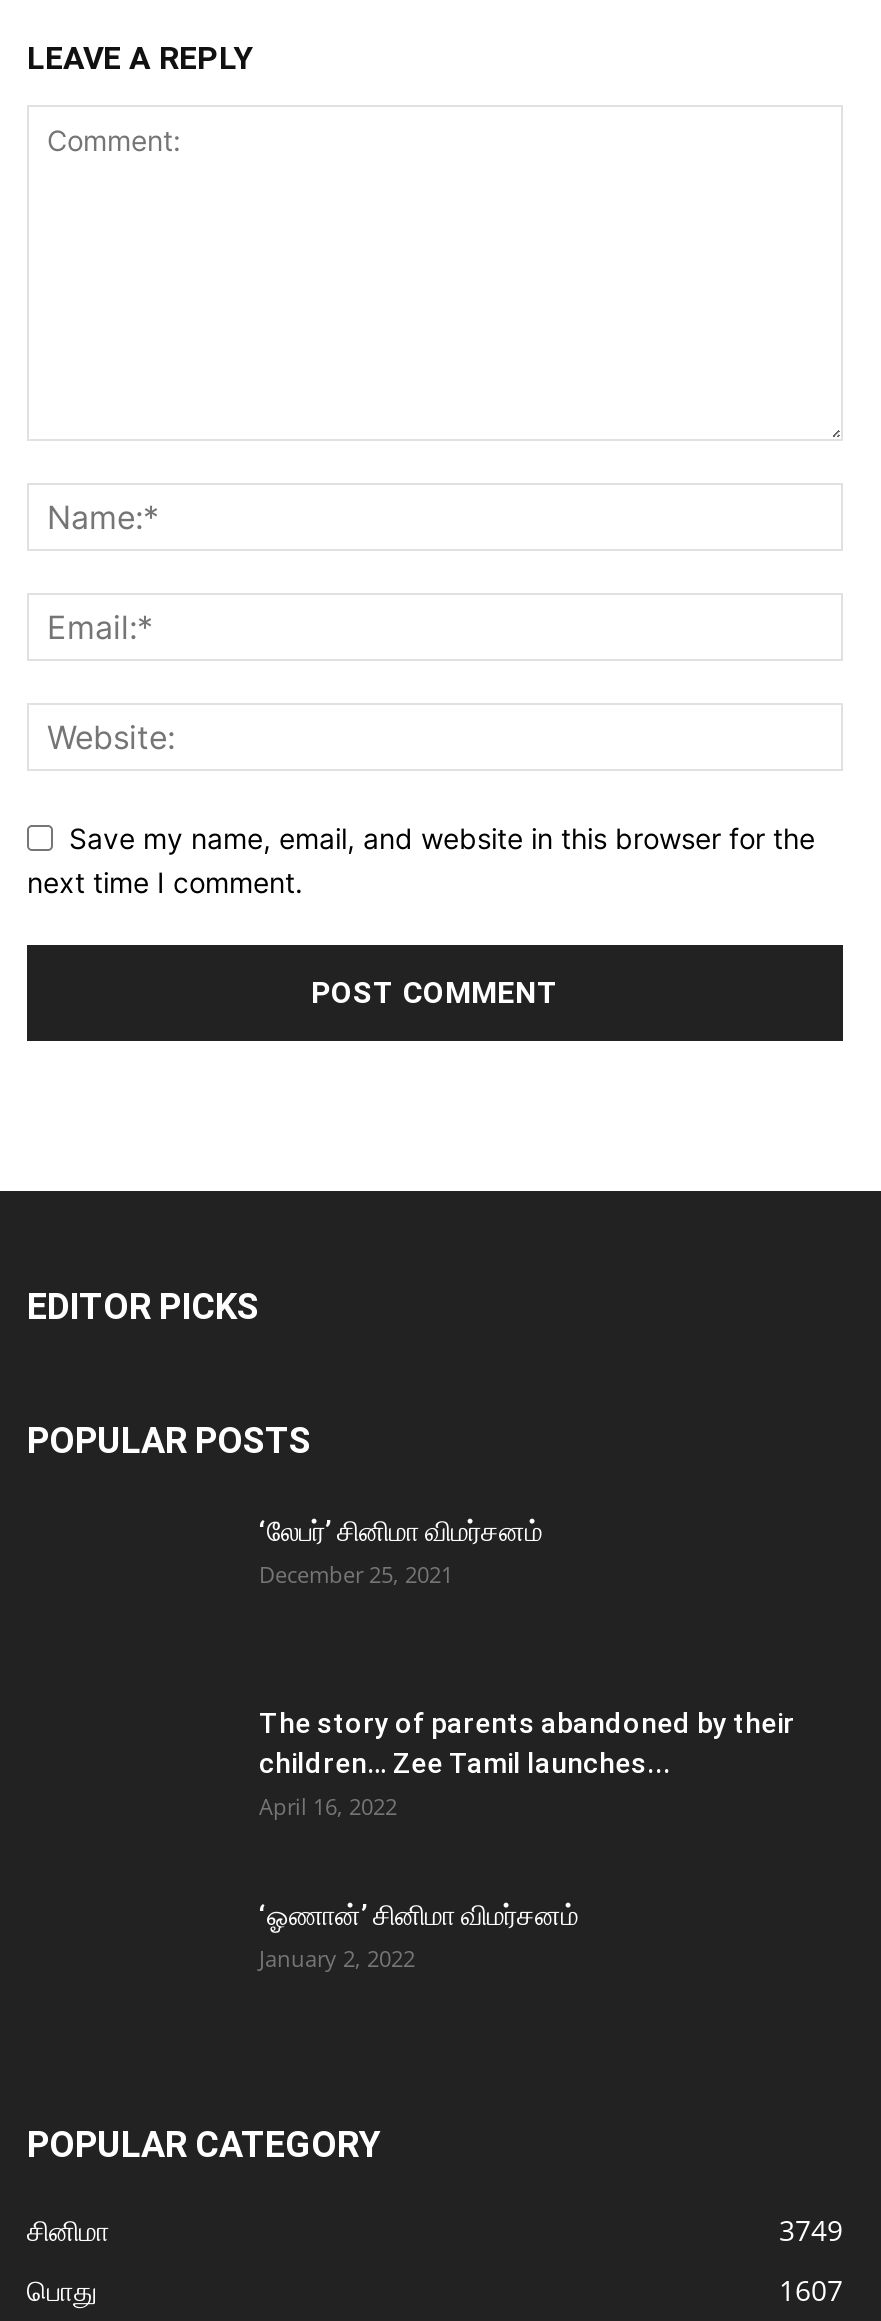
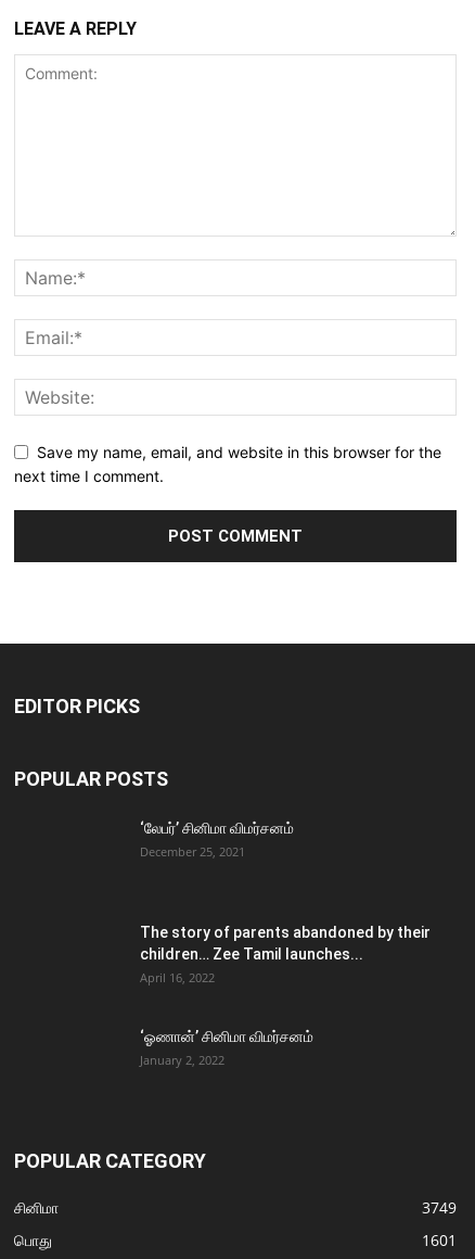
- 1607
+ 1601
